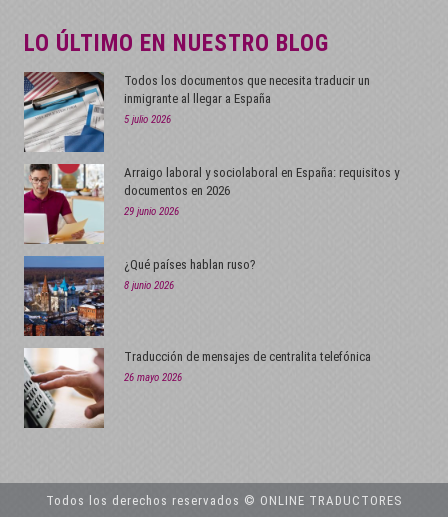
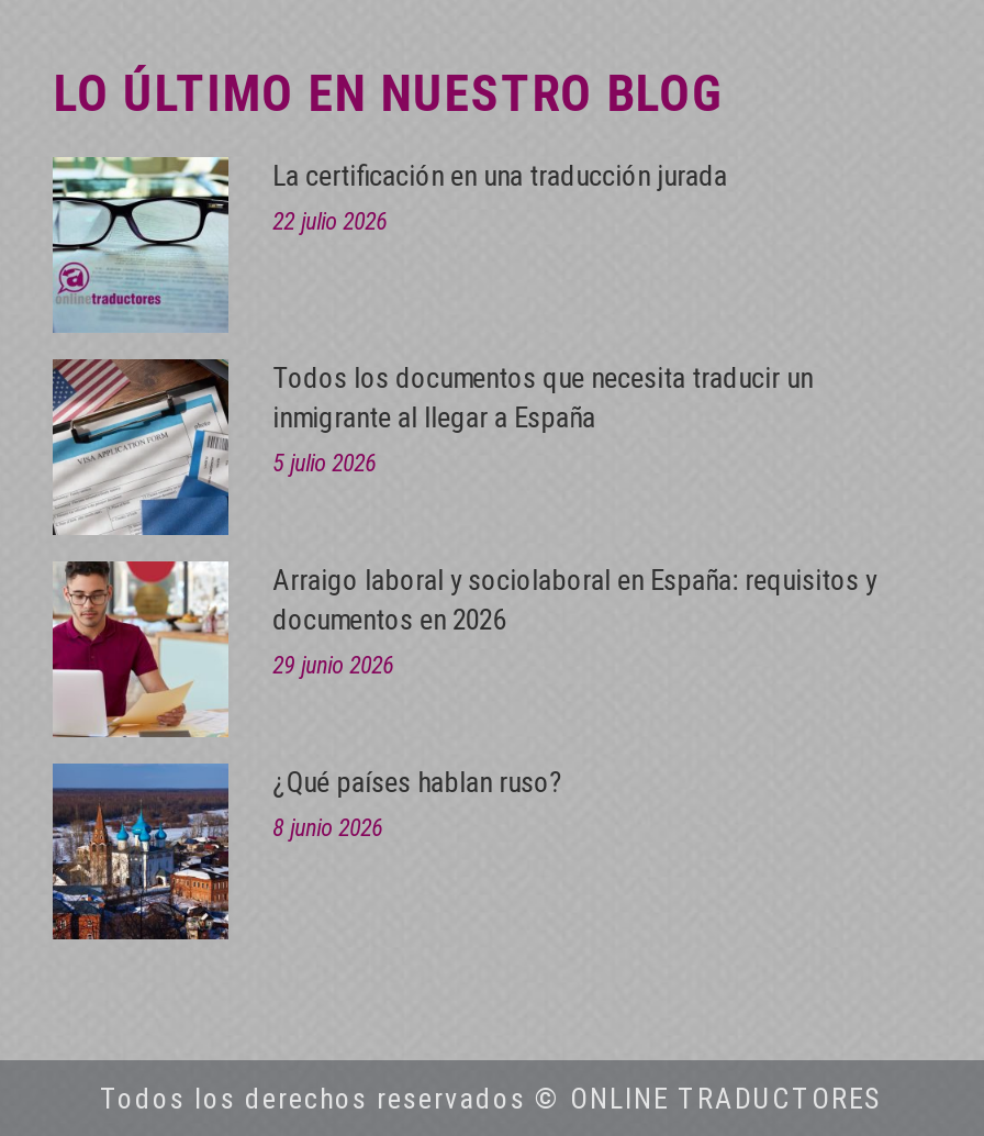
+ [image]
+ La certificación en una traducción jurada
+ 22 julio 2026

moved down: Todos los documentos que necesita traducir un | inmigrante al llegar a España | 5 julio 2026 | Arraigo laboral y sociolaboral en España: requisitos y | documentos en 2026 | 29 junio 2026 | ¿Qué países hablan ruso? | 8 junio 2026

- [image]
- Traducción de mensajes de centralita telefónica
- 26 mayo 2026
